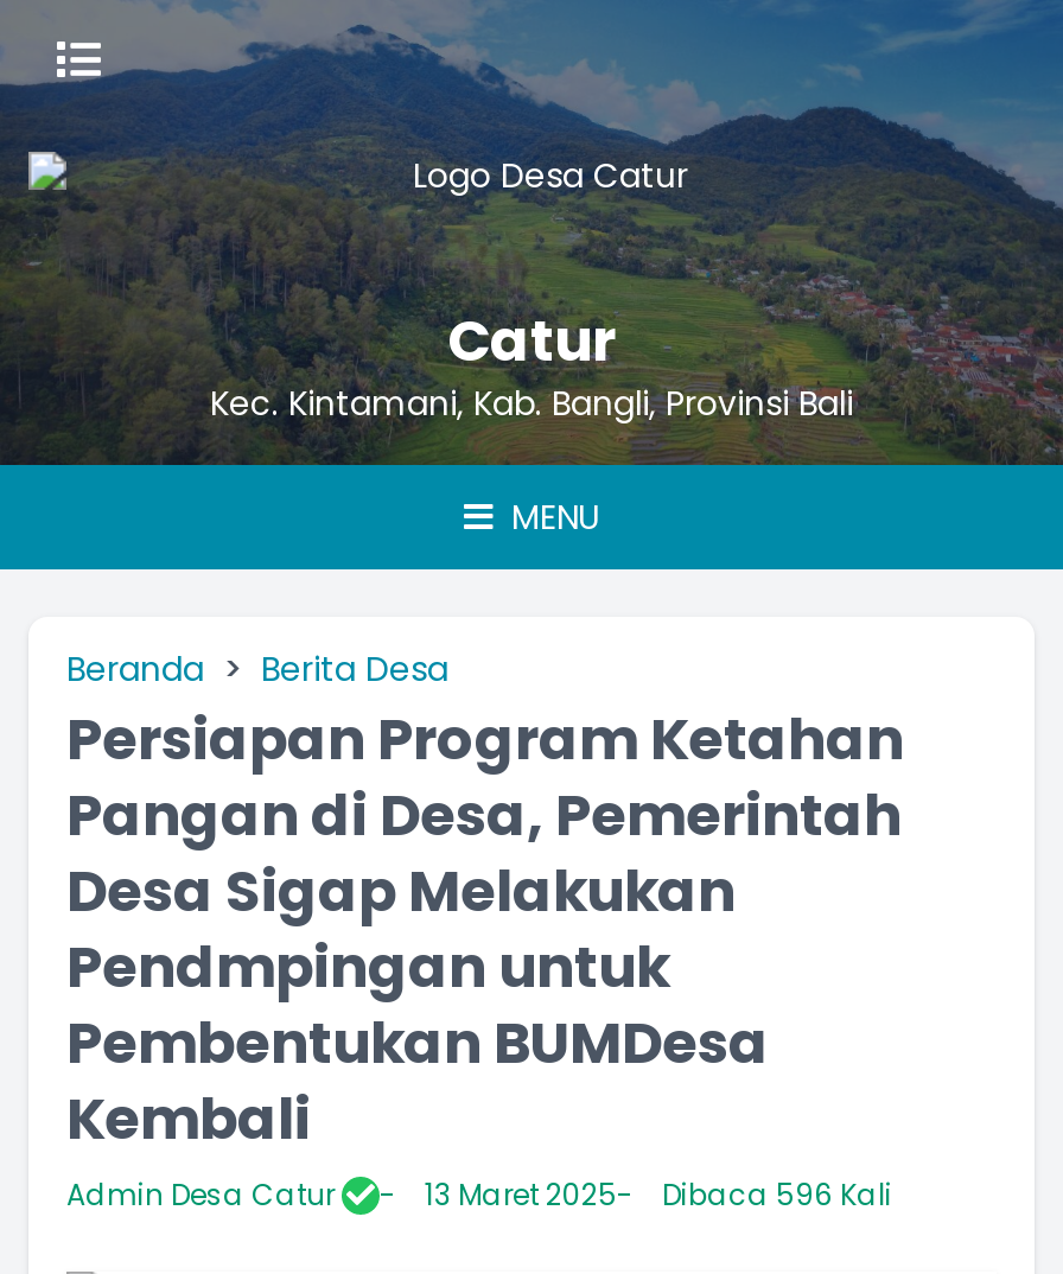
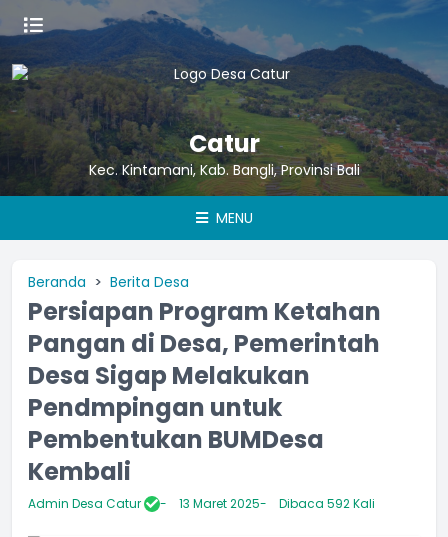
- 13 Maret 2025 Dibaca 596 Kali
+ 13 Maret 2025 Dibaca 592 Kali
